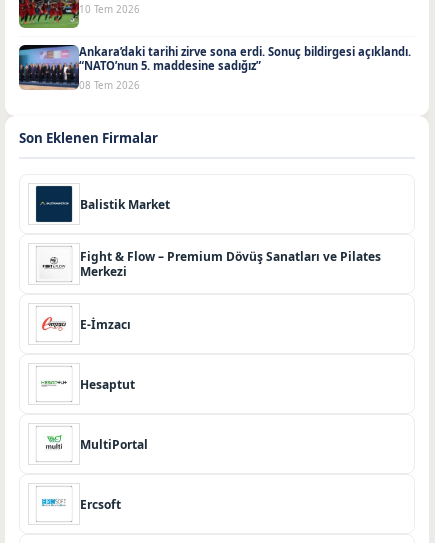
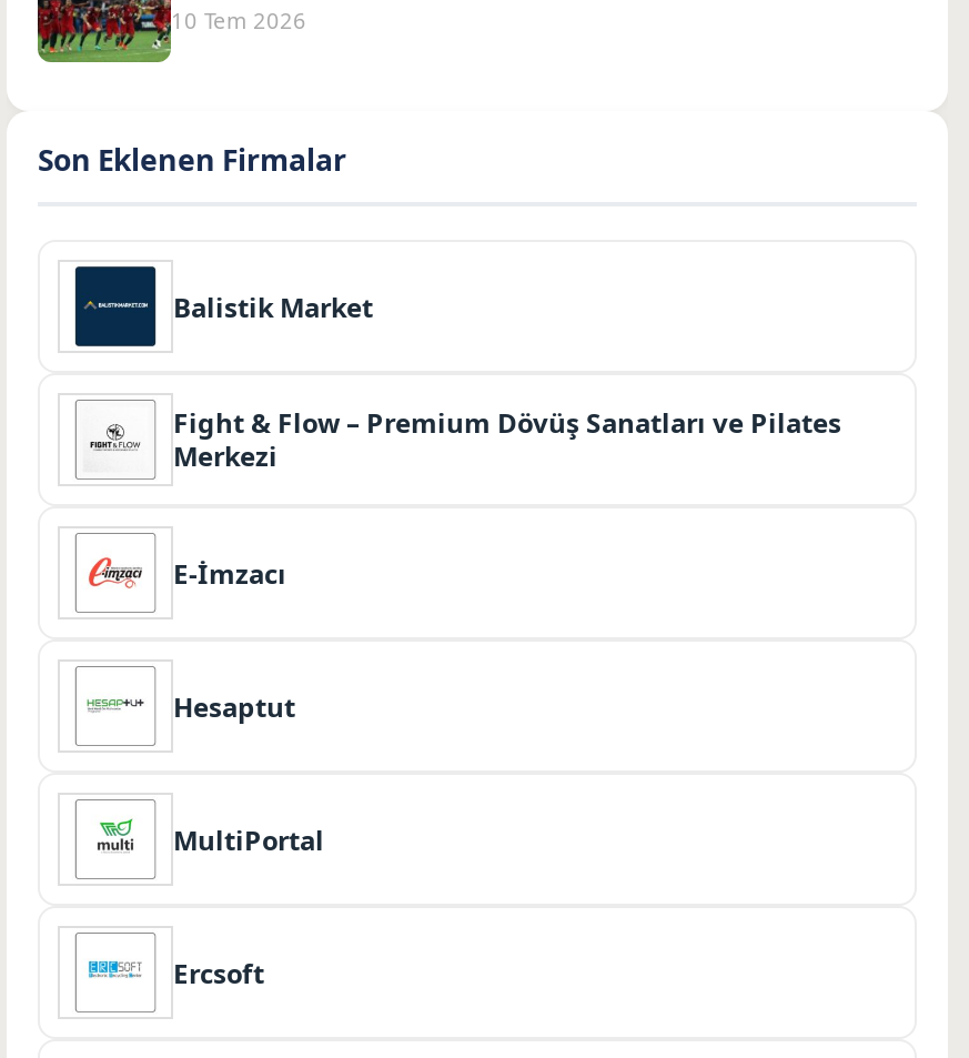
- [image]
- Ankara’daki tarihi zirve sona erdi. Sonuç bildirgesi açıklandı.
- “NATO’nun 5. maddesine sadığız”
- 08 Tem 2026
